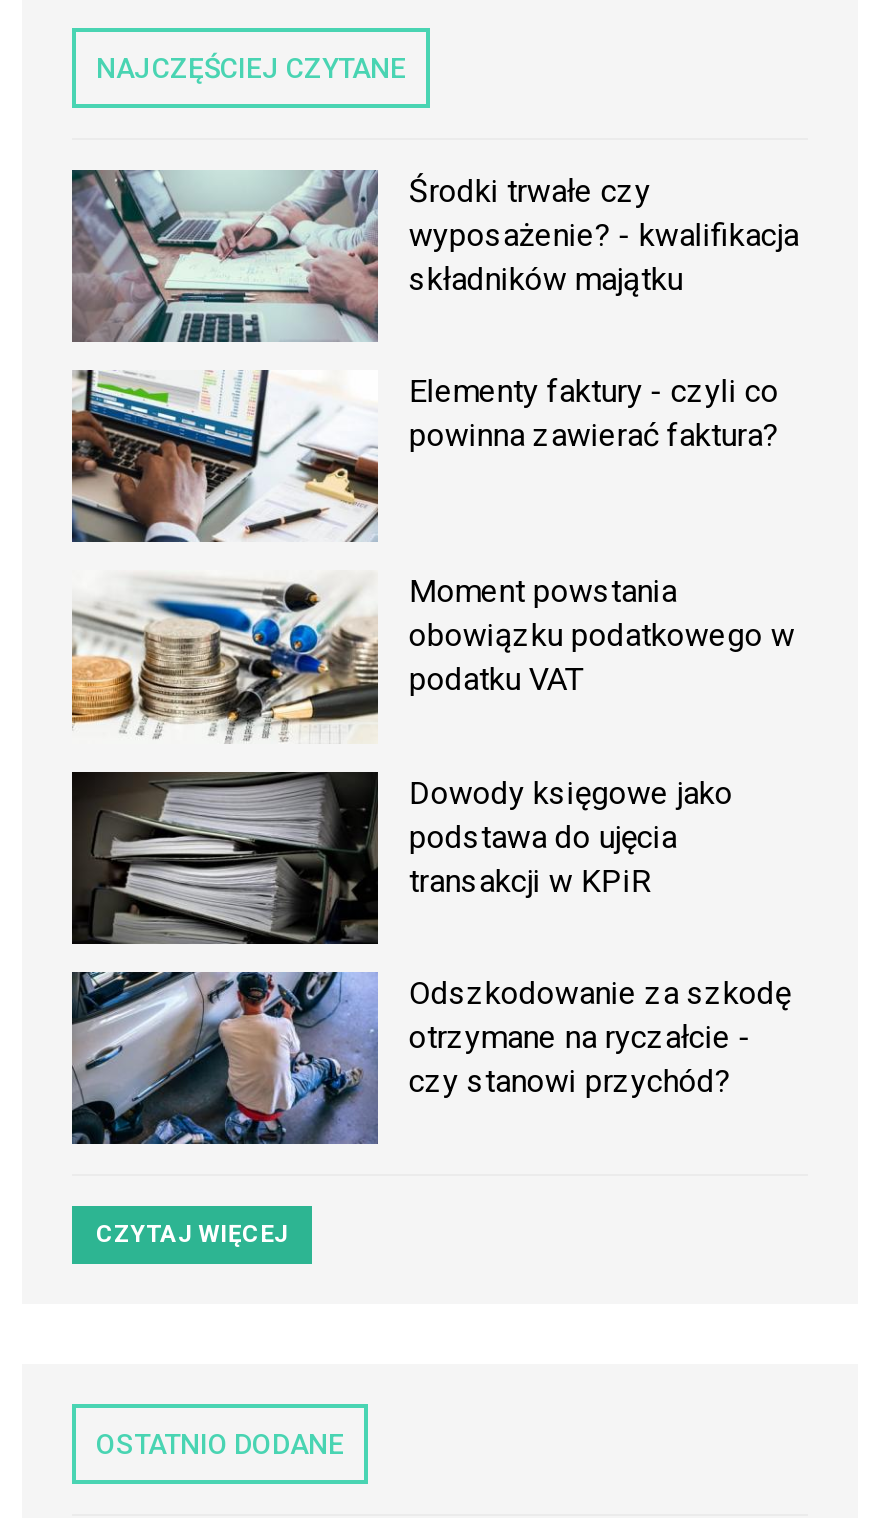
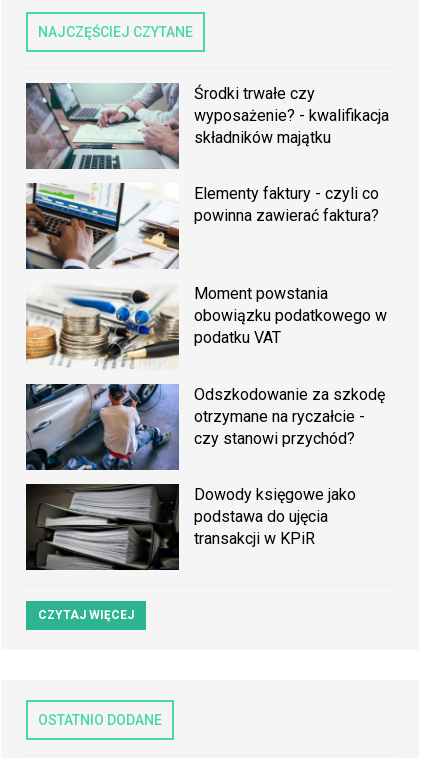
moved down: [image] | Dowody księgowe jako | podstawa do ujęcia | transakcji w KPiR

moved up: [image] | Odszkodowanie za szkodę | otrzymane na ryczałcie - | czy stanowi przychód?
